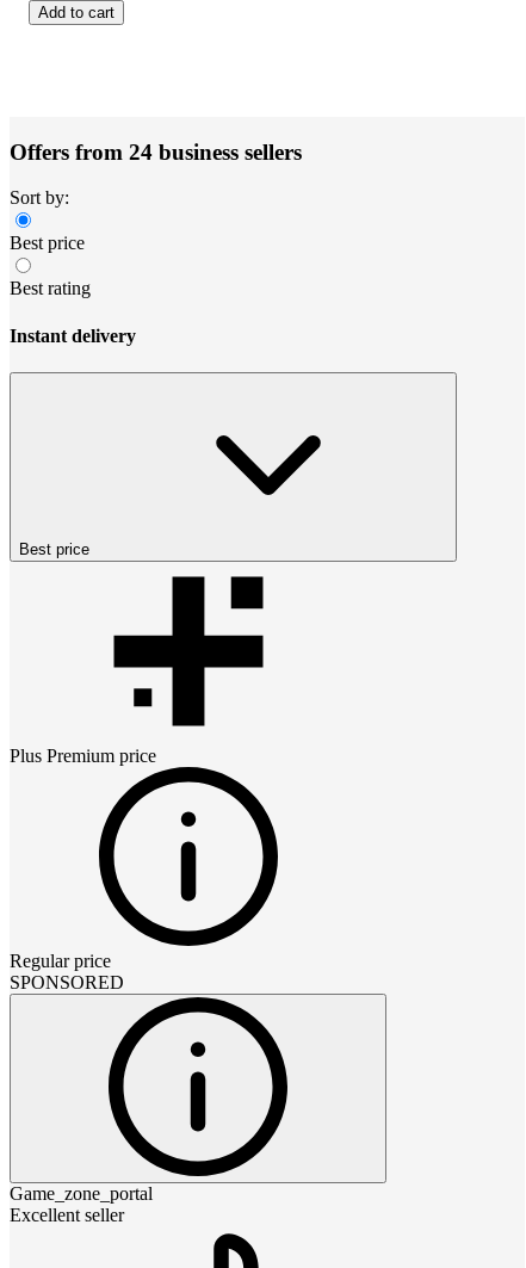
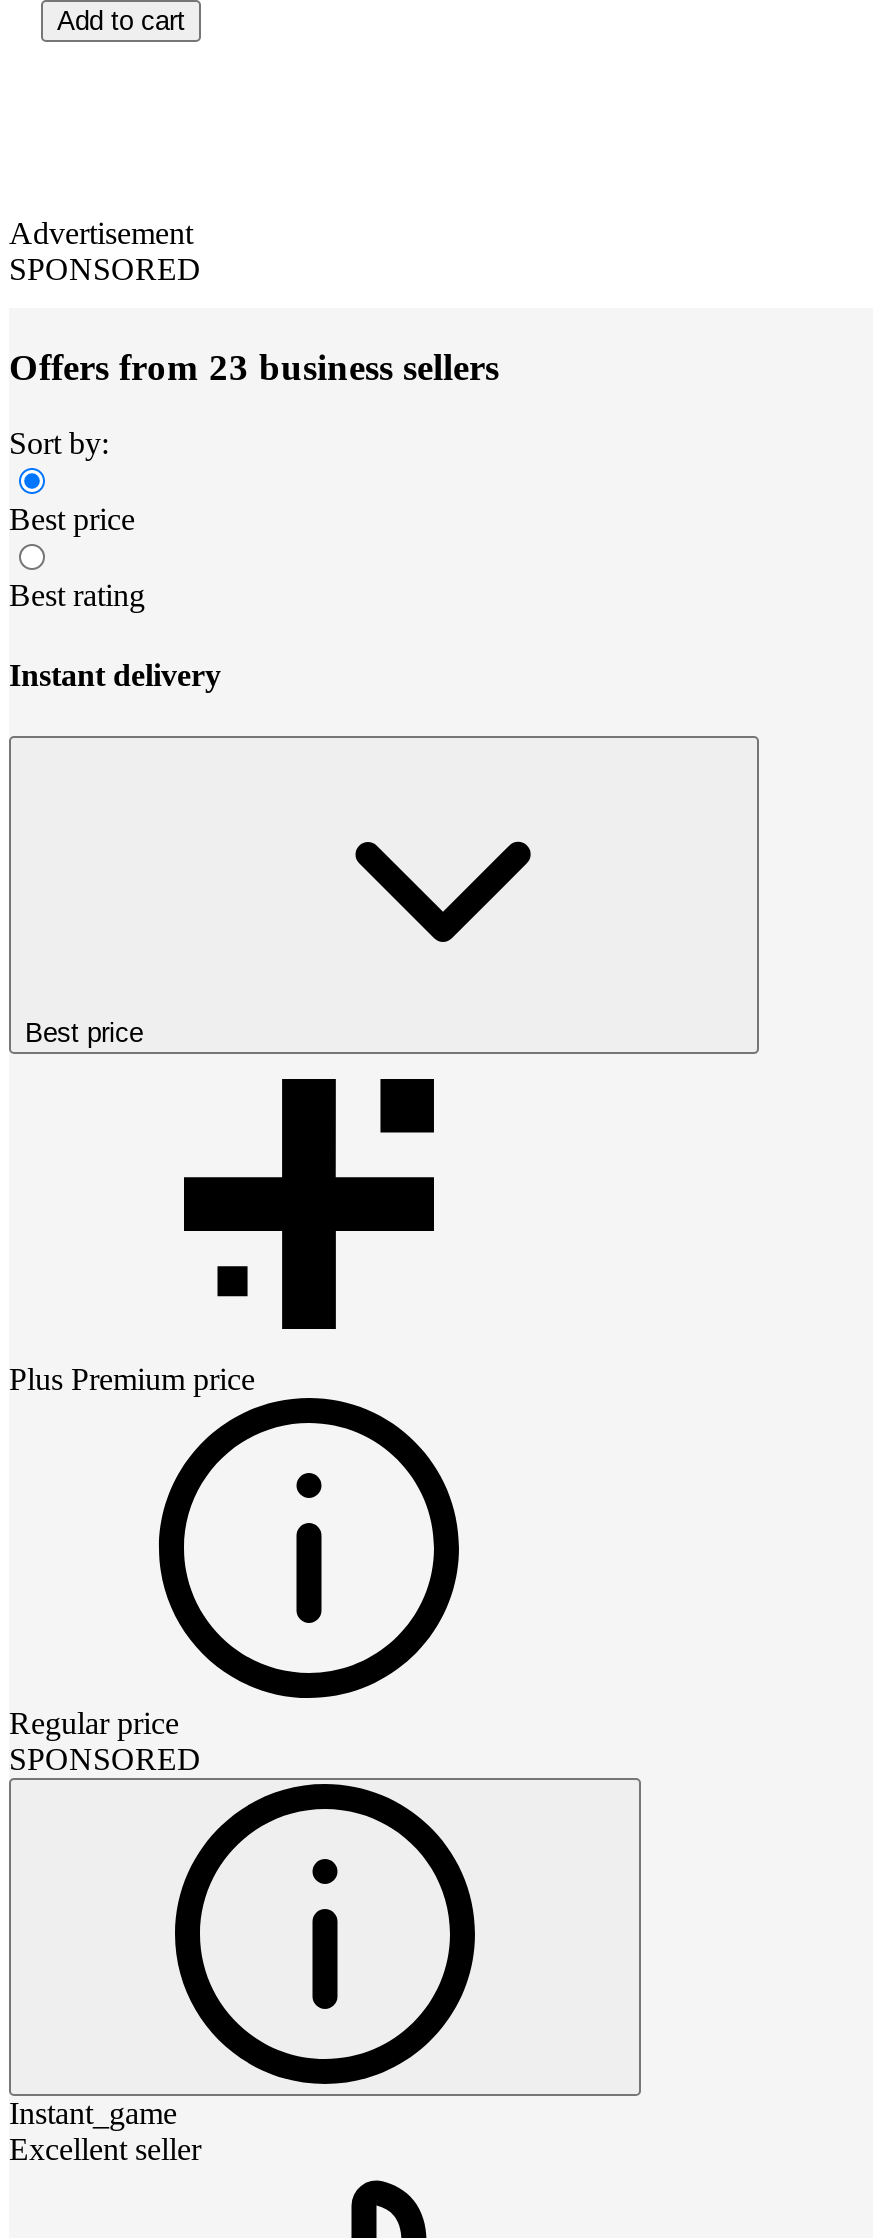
- Offers from 24 business sellers
+ Advertisement
+ SPONSORED
+ Offers from 23 business sellers

- Game_zone_portal
+ Instant_game
